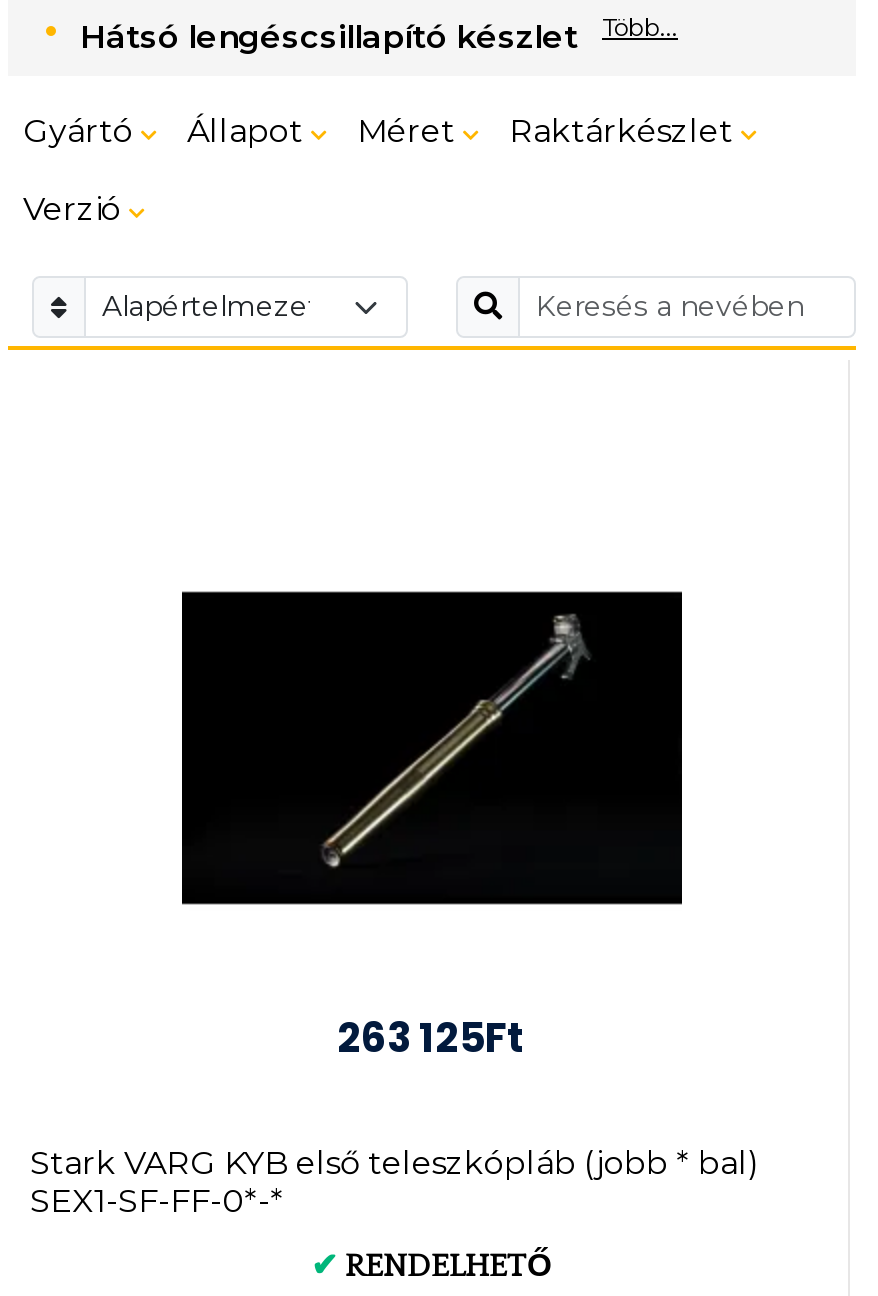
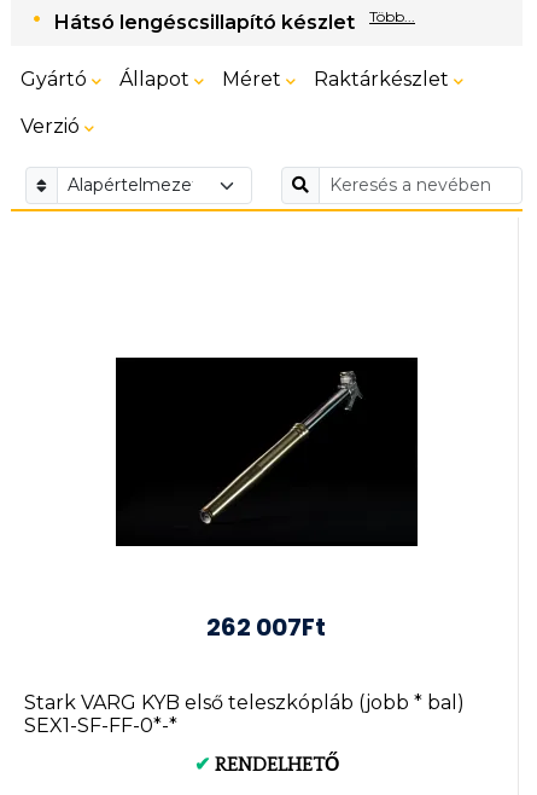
- 263 125Ft
+ 262 007Ft
